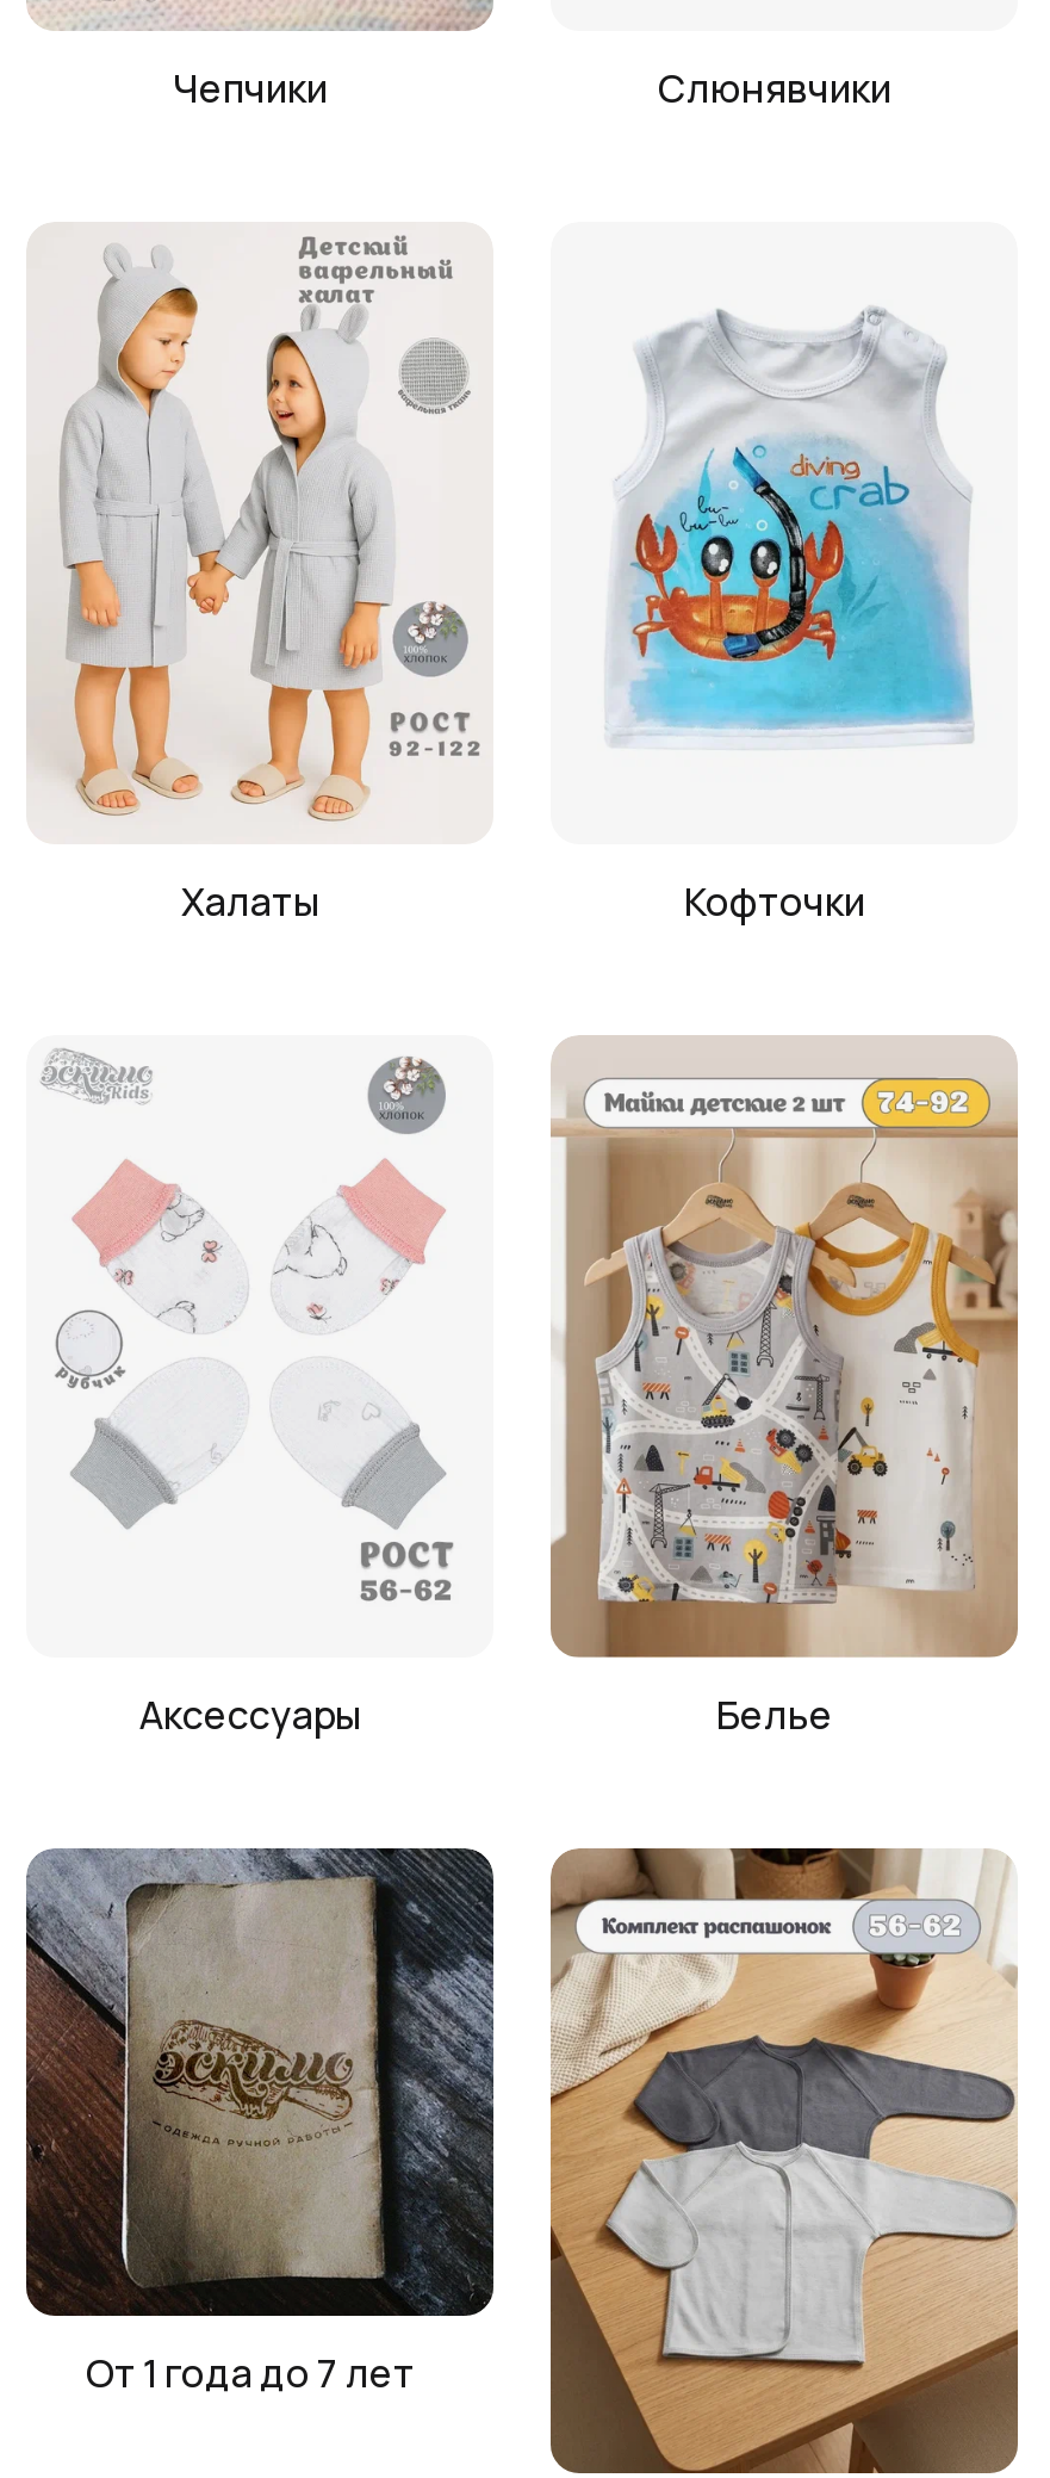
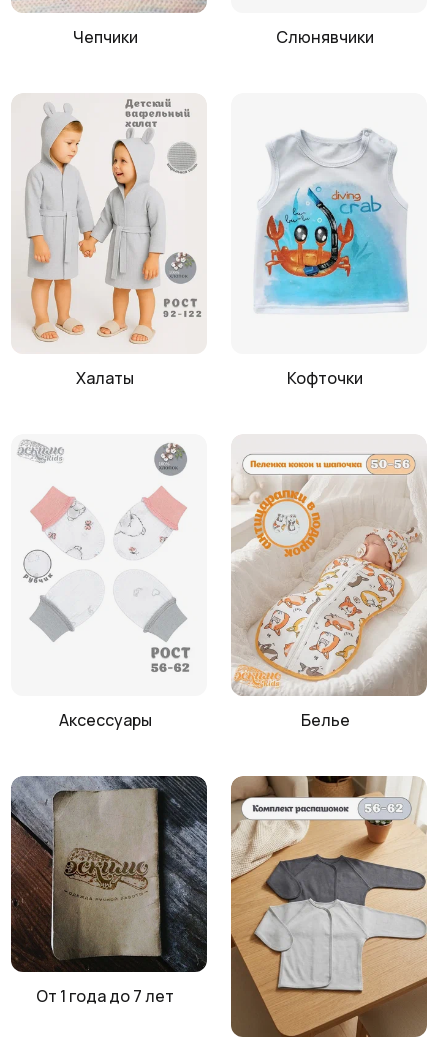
- [image]
+ [image]
